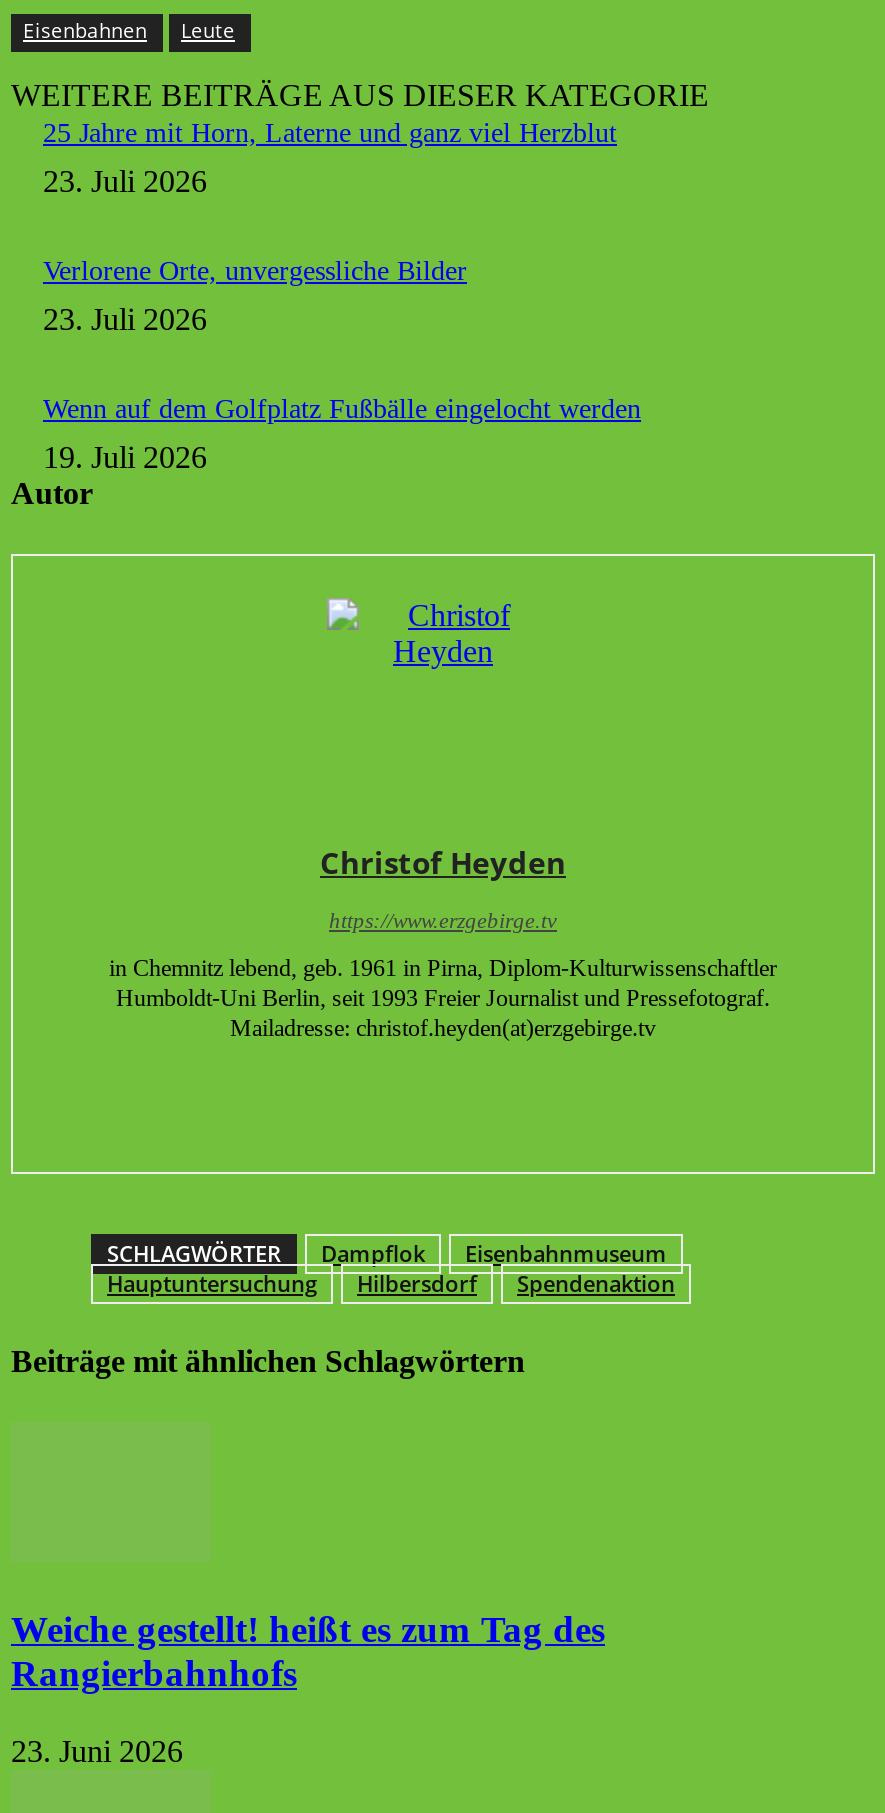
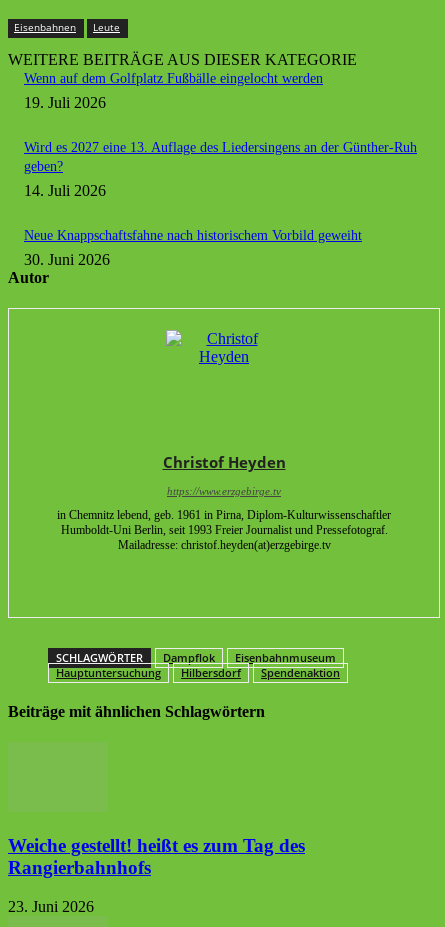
- 25 Jahre mit Horn, Laterne und ganz viel Herzblut
- 23. Juli 2026
- Verlorene Orte, unvergessliche Bilder
- 23. Juli 2026

moved up: Wenn auf dem Golfplatz Fußbälle eingelocht werden | 19. Juli 2026

+ Wird es 2027 eine 13. Auflage des Liedersingens an der Günther-Ruh
+ geben?
+ 14. Juli 2026
+ Neue Knappschaftsfahne nach historischem Vorbild geweiht
+ 30. Juni 2026
